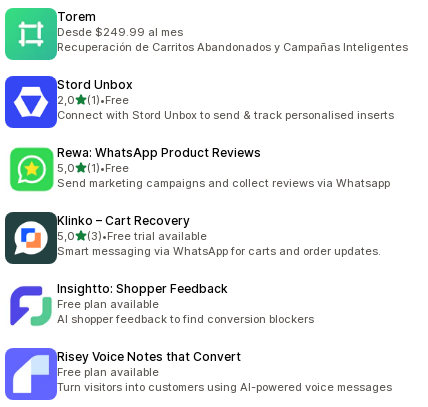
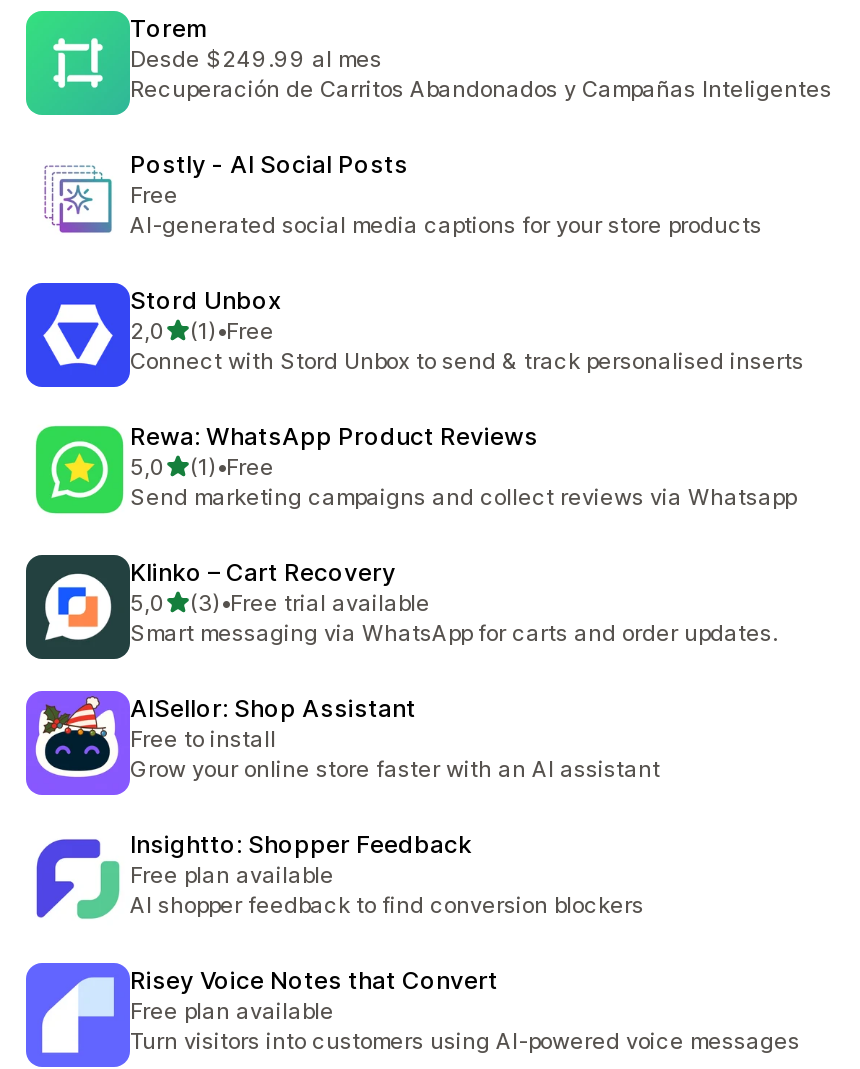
+ [image]
+ Postly ‑ AI Social Posts
+ Free
+ AI-generated social media captions for your store products

+ [image]
+ AISellor: Shop Assistant
+ Free to install
+ Grow your online store faster with an AI assistant
